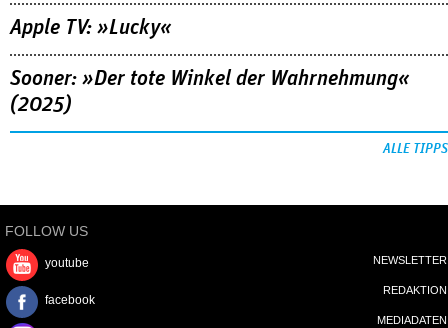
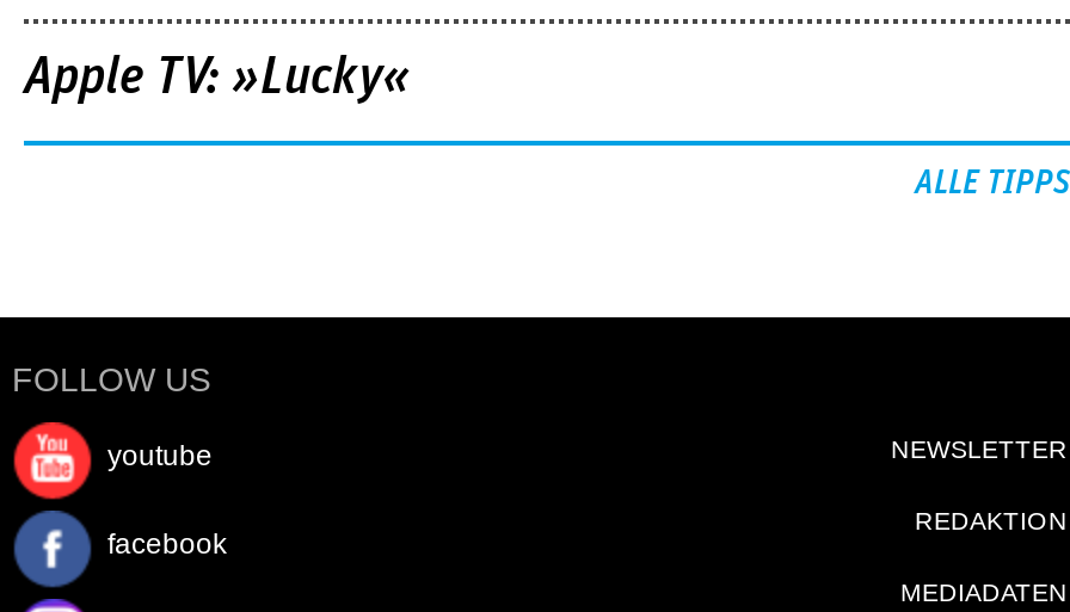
- Sooner: »Der tote Winkel der Wahrnehmung«
- (2025)
